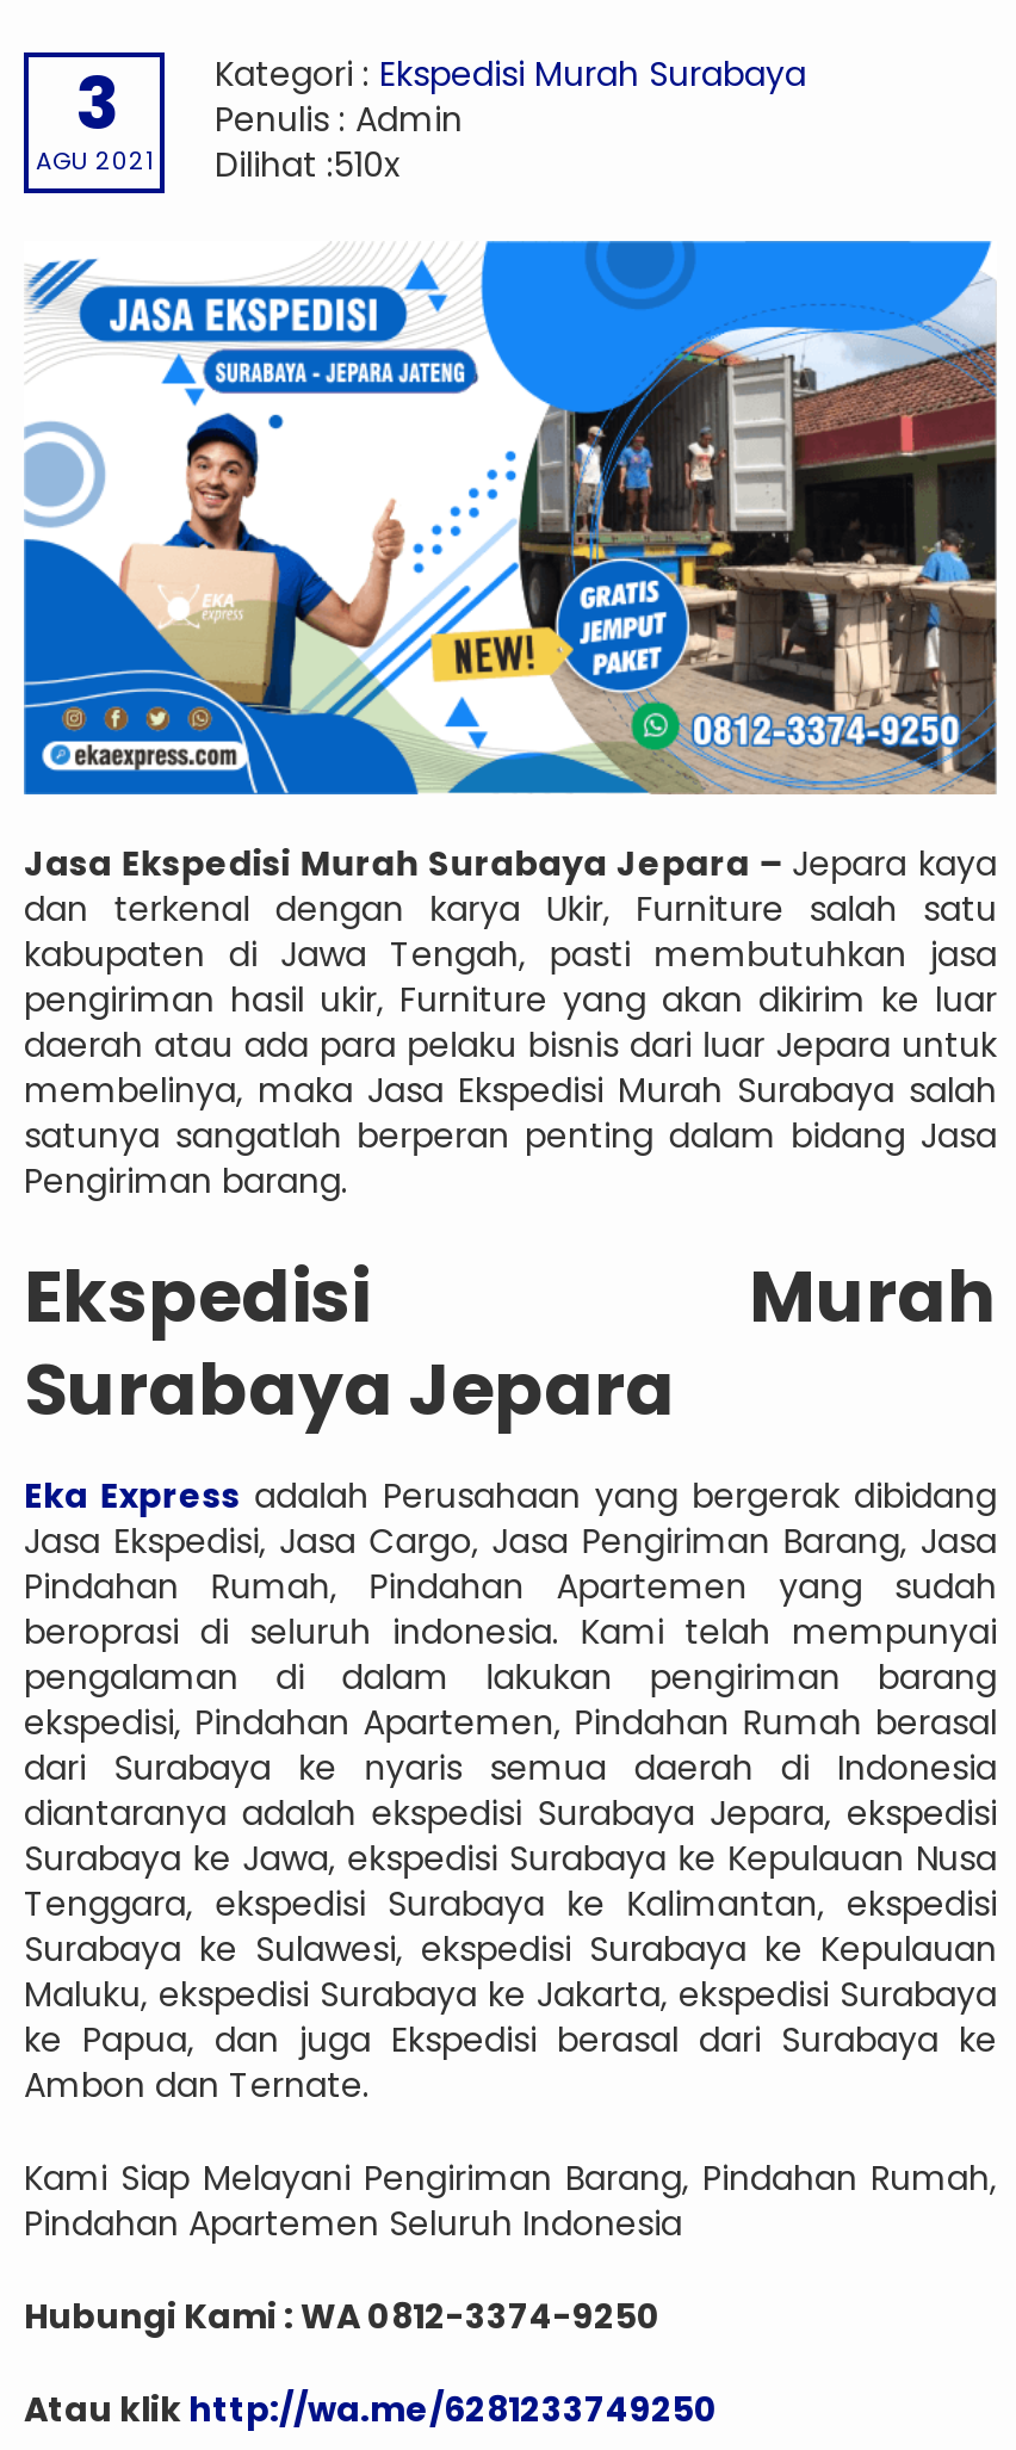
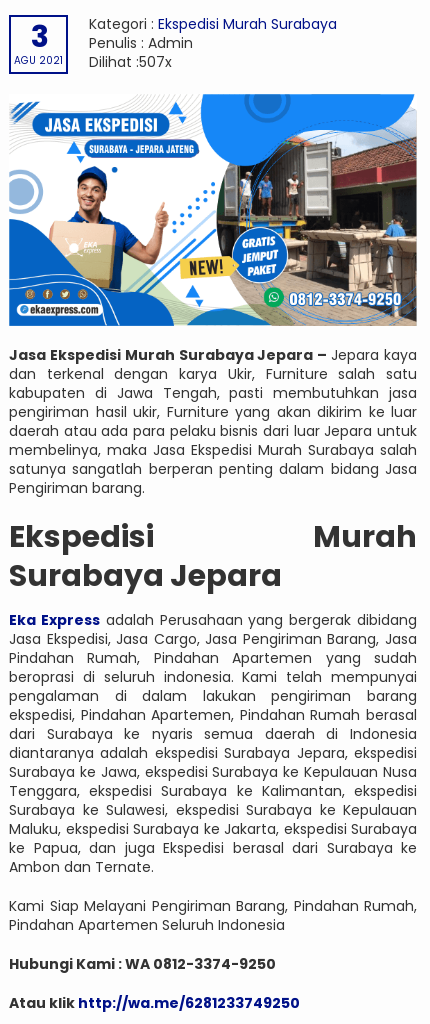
- AGU 2021 Dilihat :510x
+ AGU 2021 Dilihat :507x
